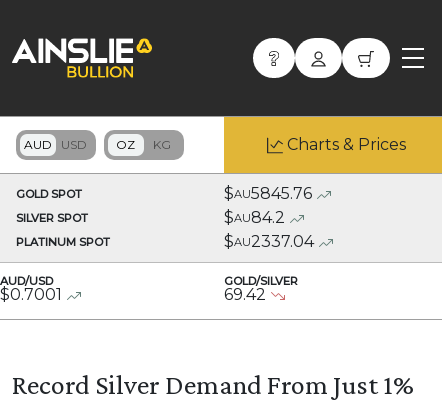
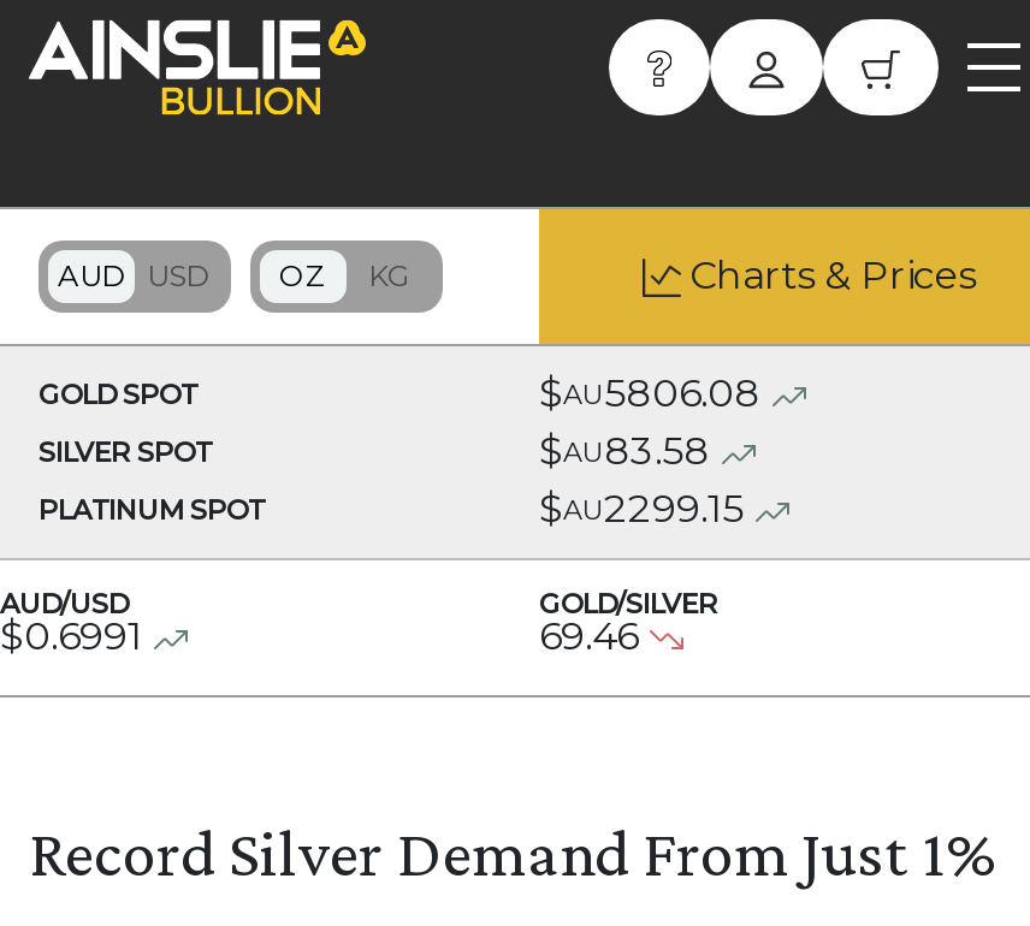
- $AU5845.76
+ $AU5806.08

- $AU84.2
+ $AU83.58

- $AU2337.04
+ $AU2299.15

- $0.7001
+ $0.6991

- 69.42
+ 69.46
